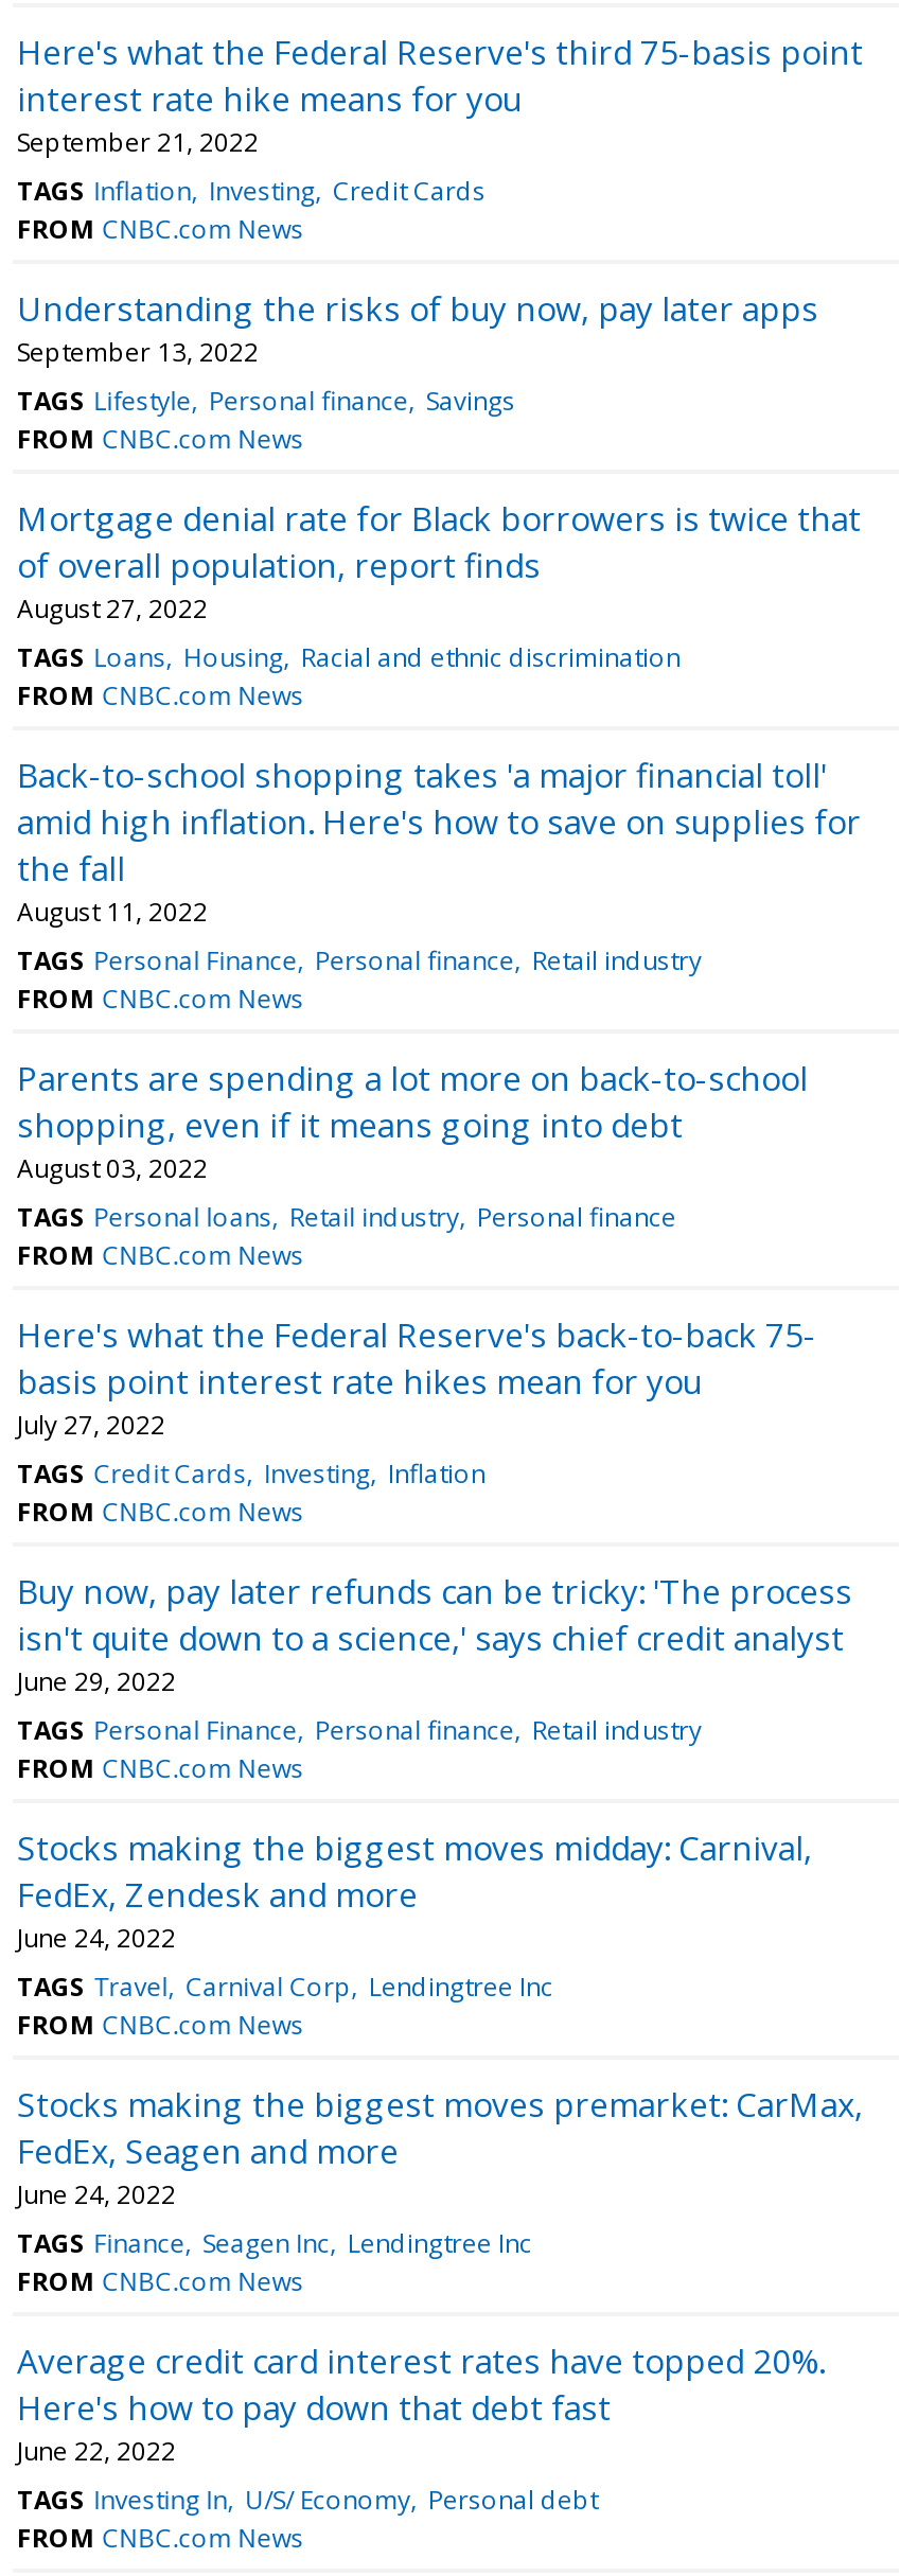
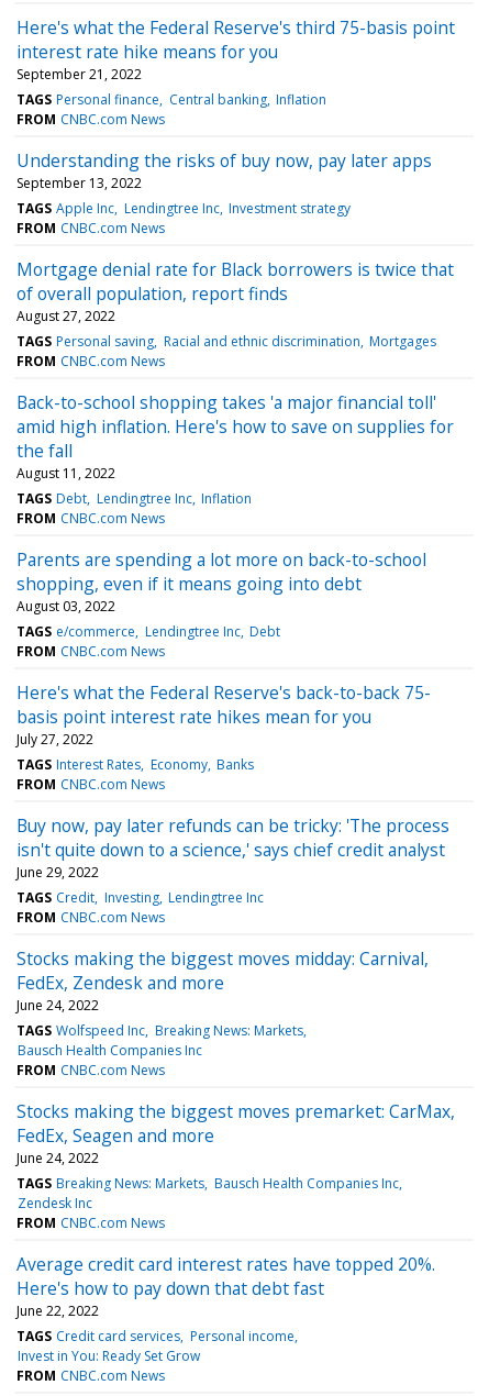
- TAGS Inflation Investing Credit Cards
+ TAGS Personal finance Central banking Inflation

- TAGS Lifestyle Personal finance Savings
+ TAGS Apple Inc Lendingtree Inc Investment strategy

- TAGS Loans Housing Racial and ethnic discrimination
+ TAGS Personal saving Racial and ethnic discrimination Mortgages

- TAGS Personal Finance Personal finance Retail industry
+ TAGS Debt Lendingtree Inc Inflation

- TAGS Personal loans Retail industry Personal finance
+ TAGS e/commerce Lendingtree Inc Debt

- TAGS Credit Cards Investing Inflation
+ TAGS Interest Rates Economy Banks

- TAGS Personal Finance Personal finance Retail industry
+ TAGS Credit Investing Lendingtree Inc

- TAGS Travel Carnival Corp Lendingtree Inc
+ TAGS Wolfspeed Inc Breaking News: Markets
+ Bausch Health Companies Inc

- TAGS Finance Seagen Inc Lendingtree Inc
+ TAGS Breaking News: Markets Bausch Health Companies Inc
+ Zendesk Inc

- TAGS Investing In U/S/ Economy Personal debt
+ TAGS Credit card services Personal income
+ Invest in You: Ready Set Grow
